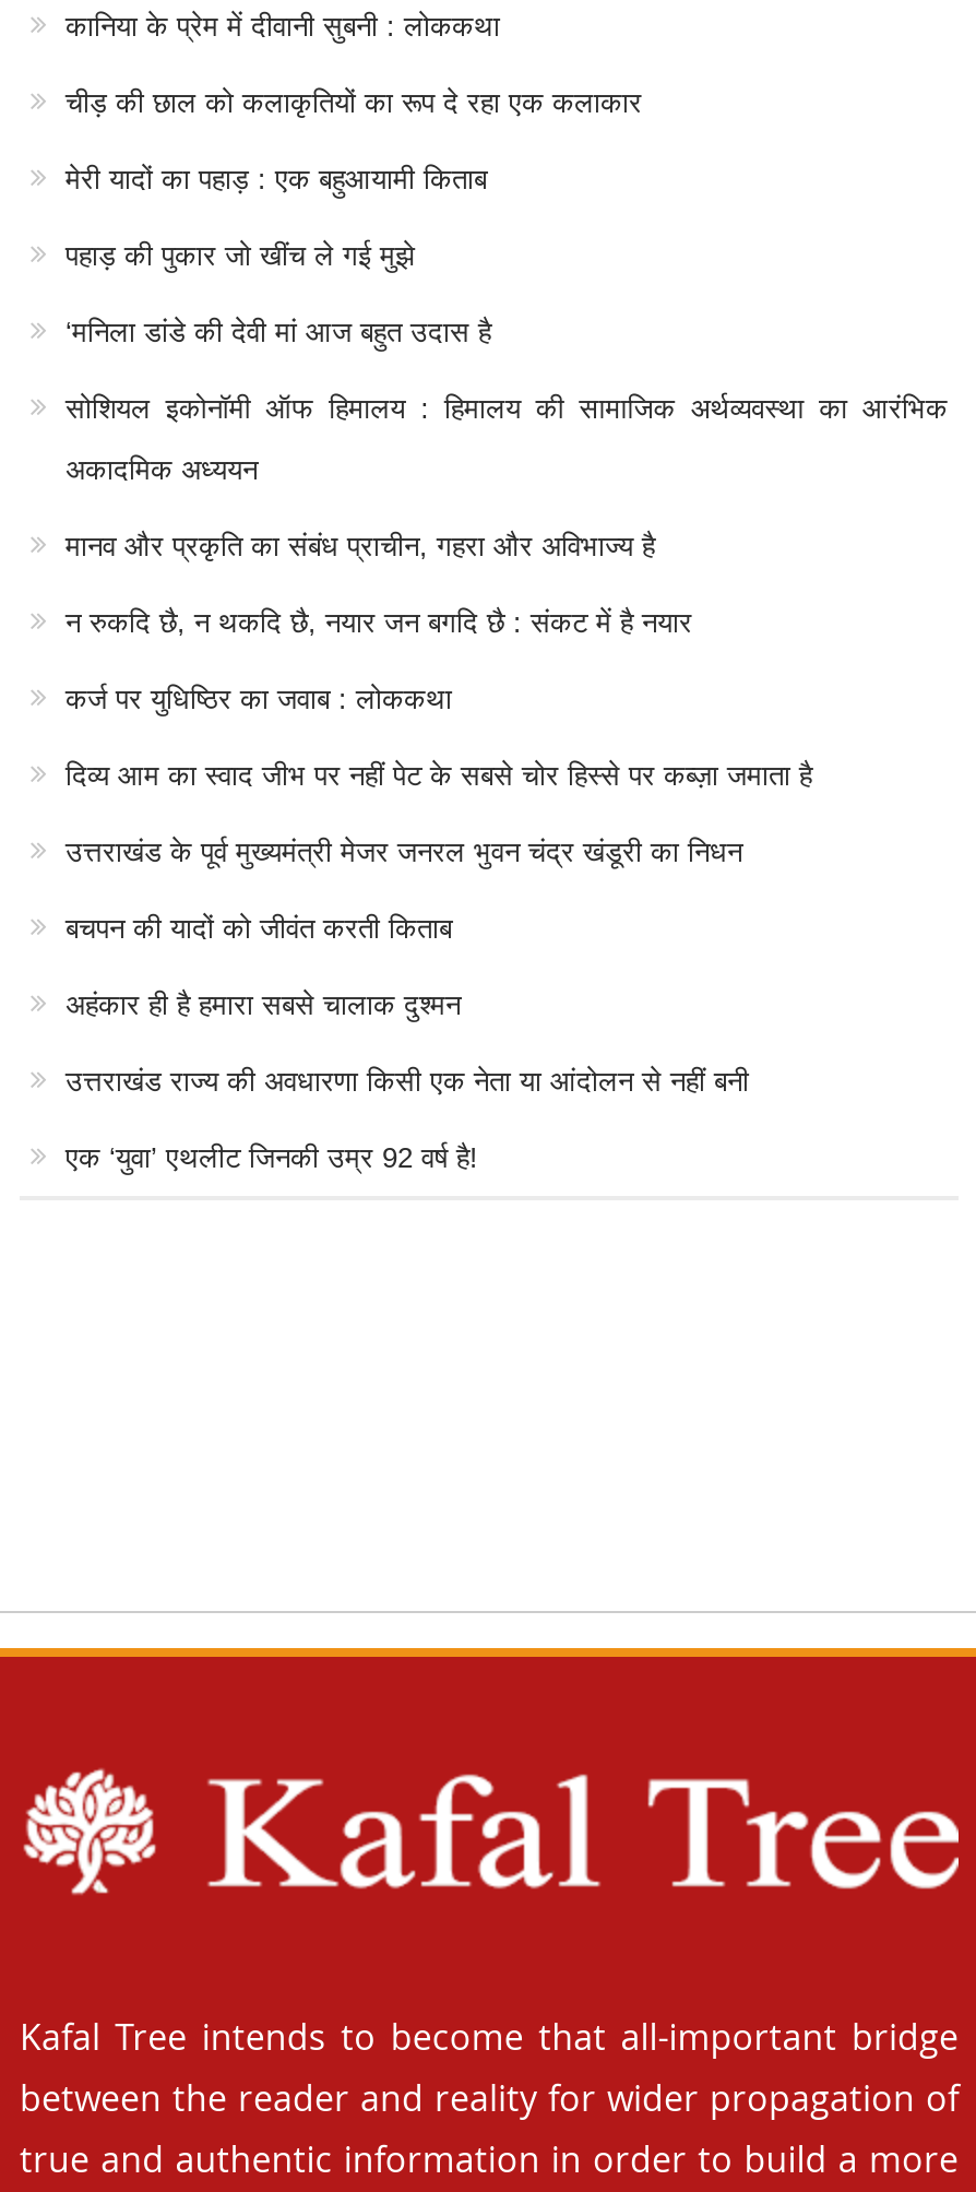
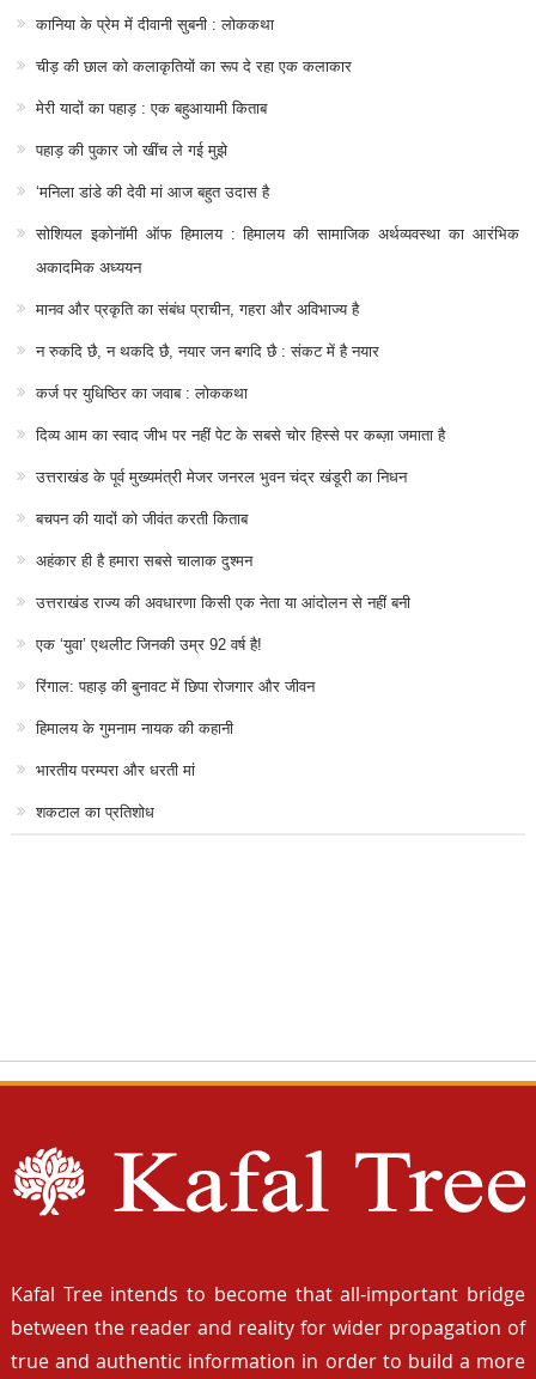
+ रिंगाल: पहाड़ की बुनावट में छिपा रोजगार और जीवन
+ हिमालय के गुमनाम नायक की कहानी
+ भारतीय परम्परा और धरती मां
+ शकटाल का प्रतिशोध
